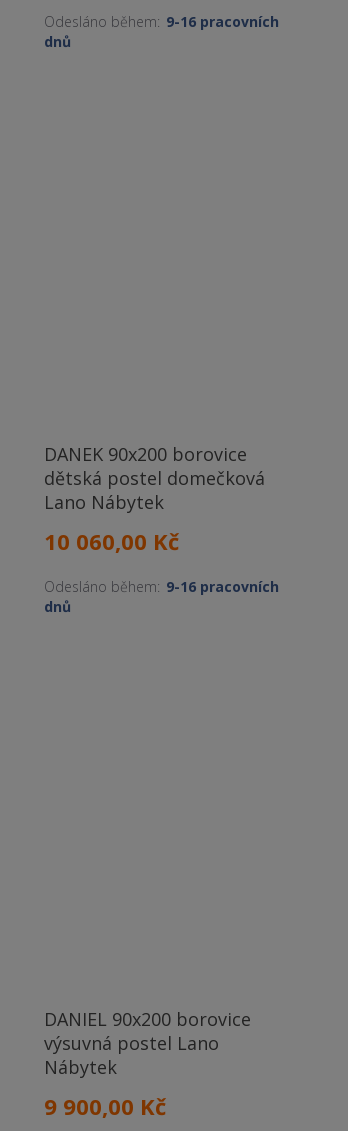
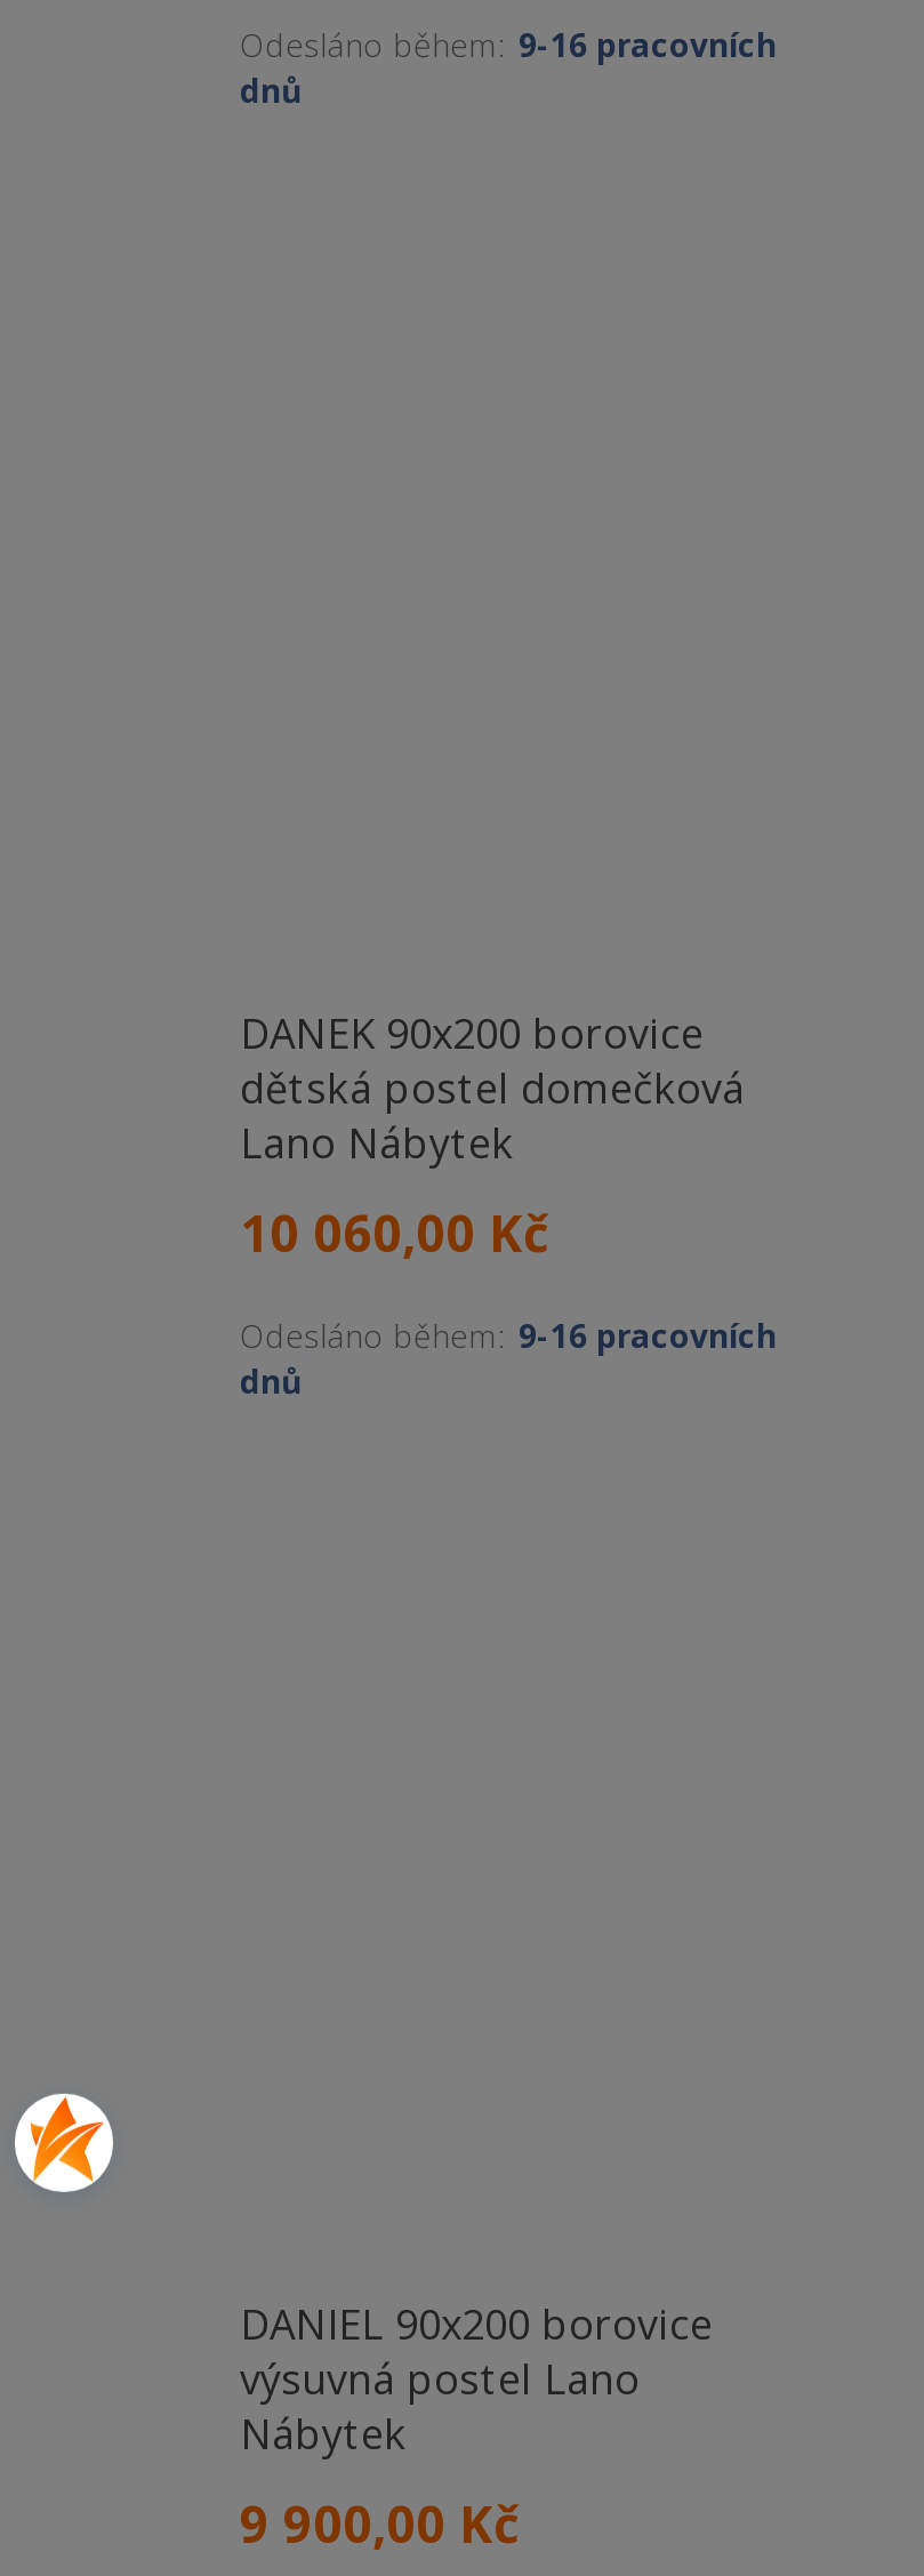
+ [image]
